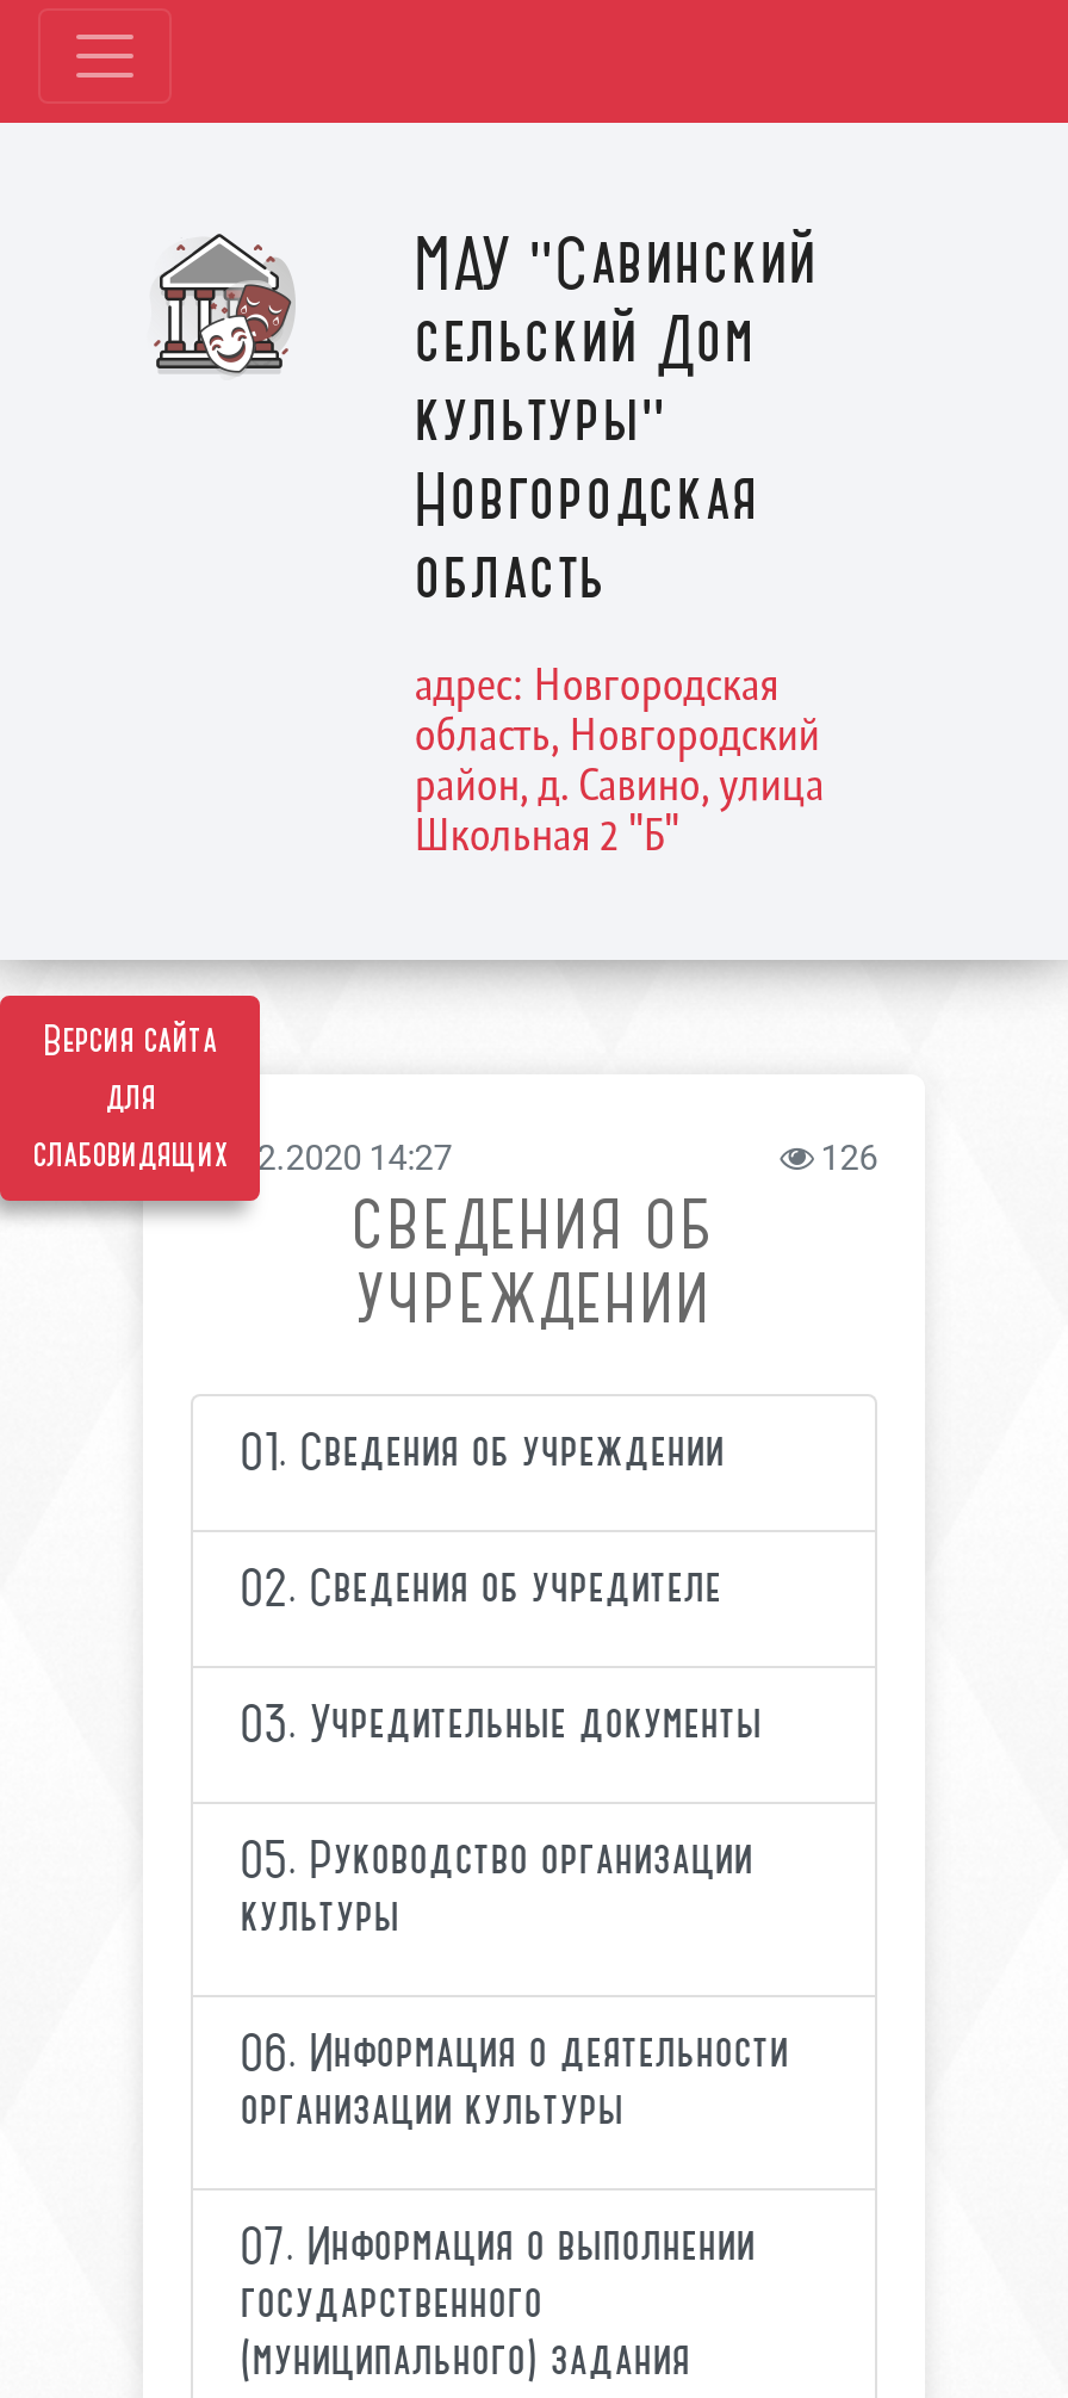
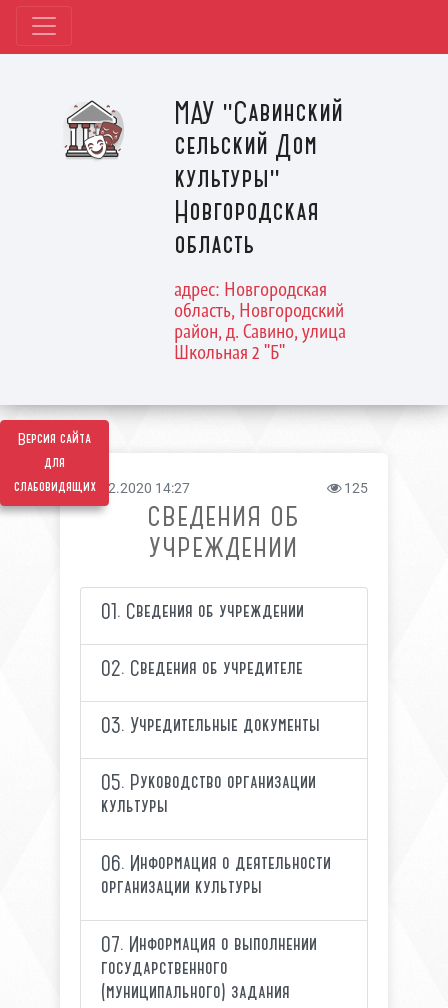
- 126
+ 125
